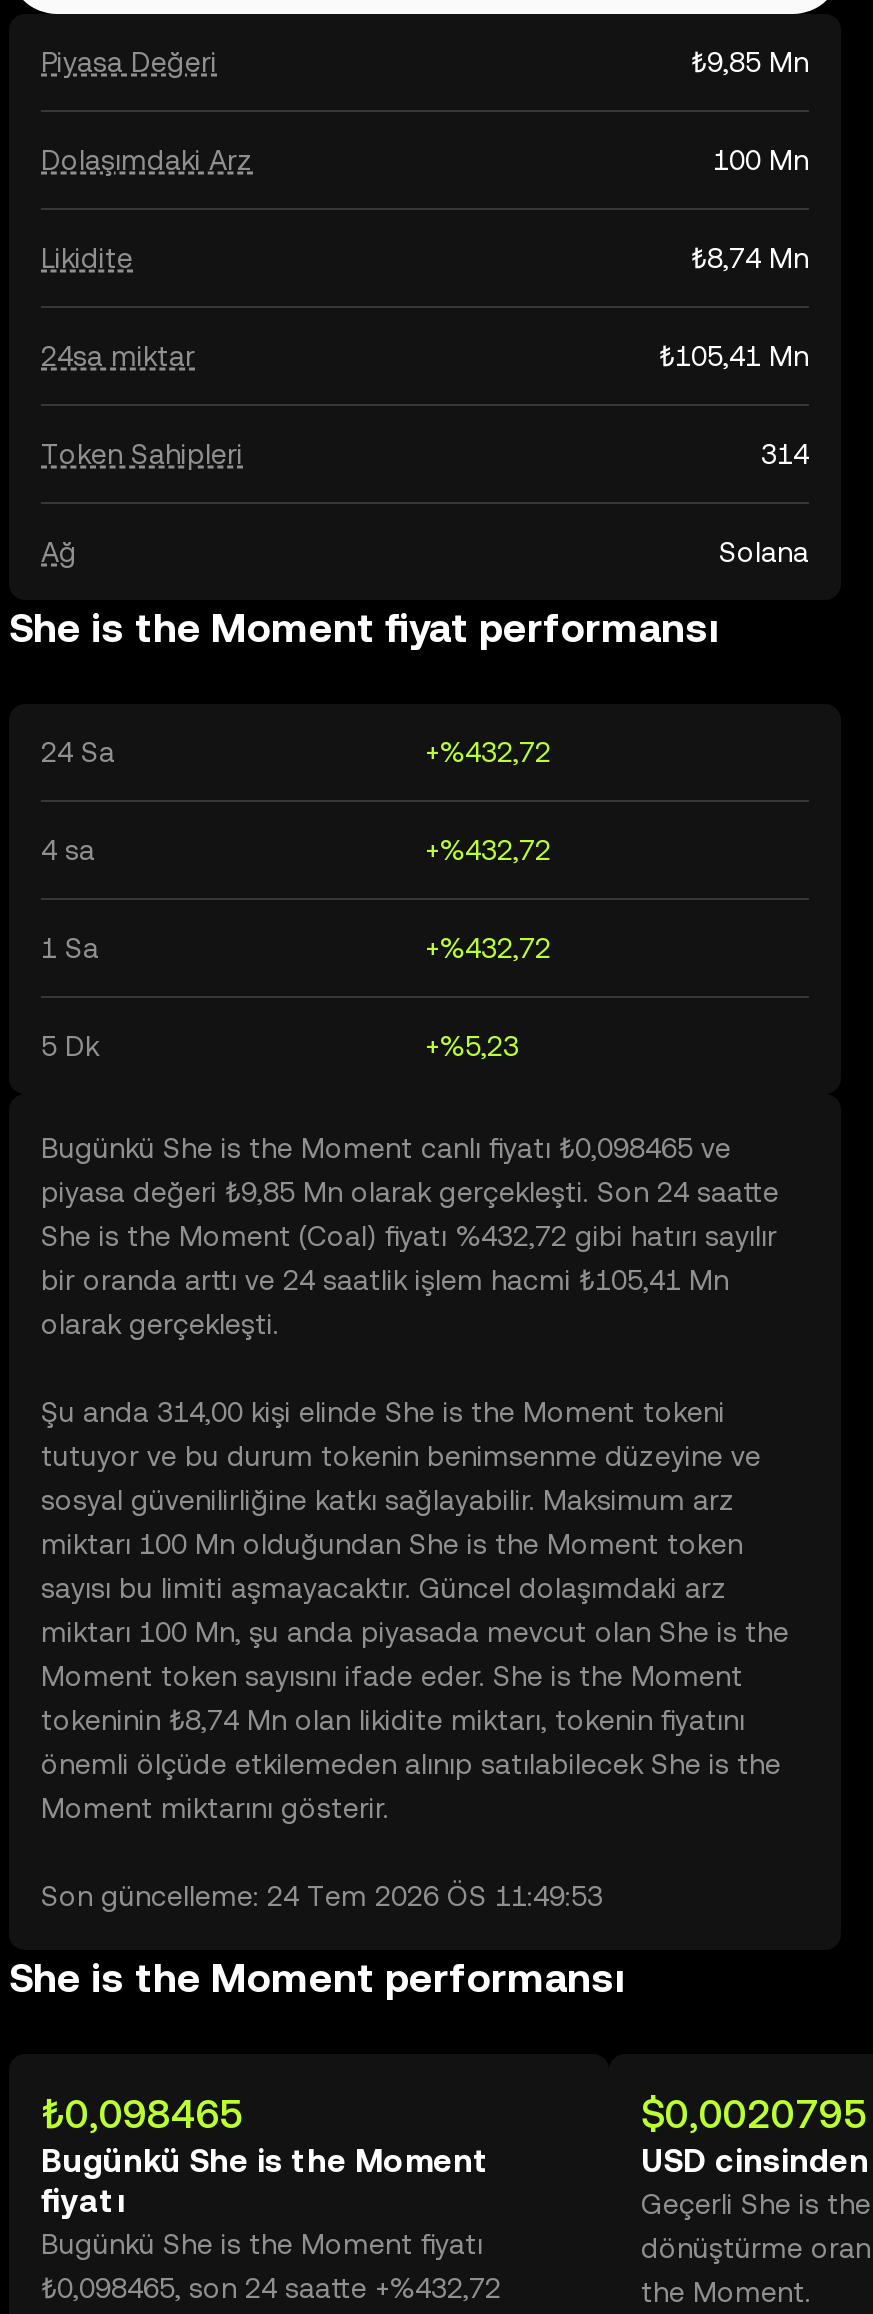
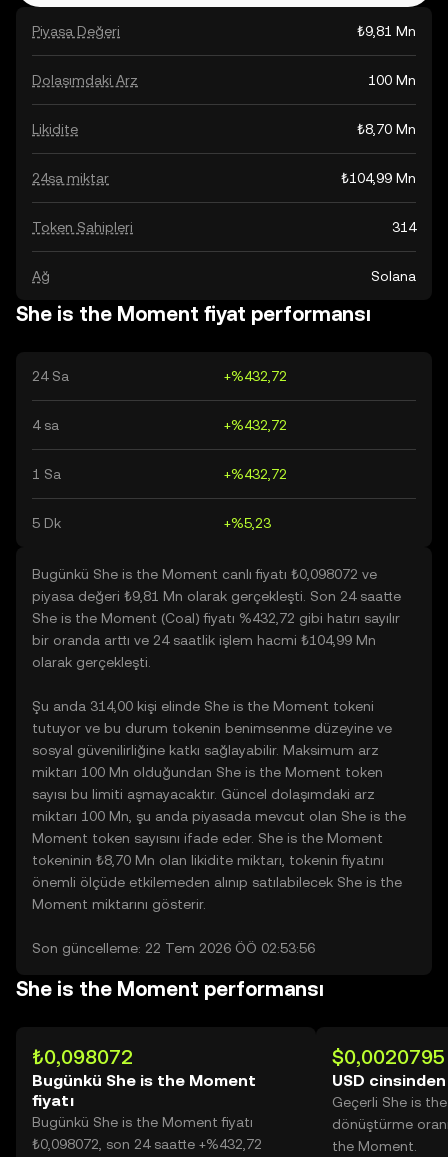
- ₺9,85 Mn
+ ₺9,81 Mn

- ₺8,74 Mn
+ ₺8,70 Mn

- ₺105,41 Mn
+ ₺104,99 Mn

- Bugünkü She is the Moment canlı fiyatı ₺0,098465 ve
+ Bugünkü She is the Moment canlı fiyatı ₺0,098072 ve

- piyasa değeri ₺9,85 Mn olarak gerçekleşti. Son 24 saatte
+ piyasa değeri ₺9,81 Mn olarak gerçekleşti. Son 24 saatte

- bir oranda arttı ve 24 saatlik işlem hacmi ₺105,41 Mn
+ bir oranda arttı ve 24 saatlik işlem hacmi ₺104,99 Mn

- tokeninin ₺8,74 Mn olan likidite miktarı, tokenin fiyatını
+ tokeninin ₺8,70 Mn olan likidite miktarı, tokenin fiyatını

- Son güncelleme: 24 Tem 2026 ÖS 11:49:53
+ Son güncelleme: 22 Tem 2026 ÖÖ 02:53:56

- ₺0,098465
+ ₺0,098072

- ₺0,098465, son 24 saatte +%432,72
+ ₺0,098072, son 24 saatte +%432,72
